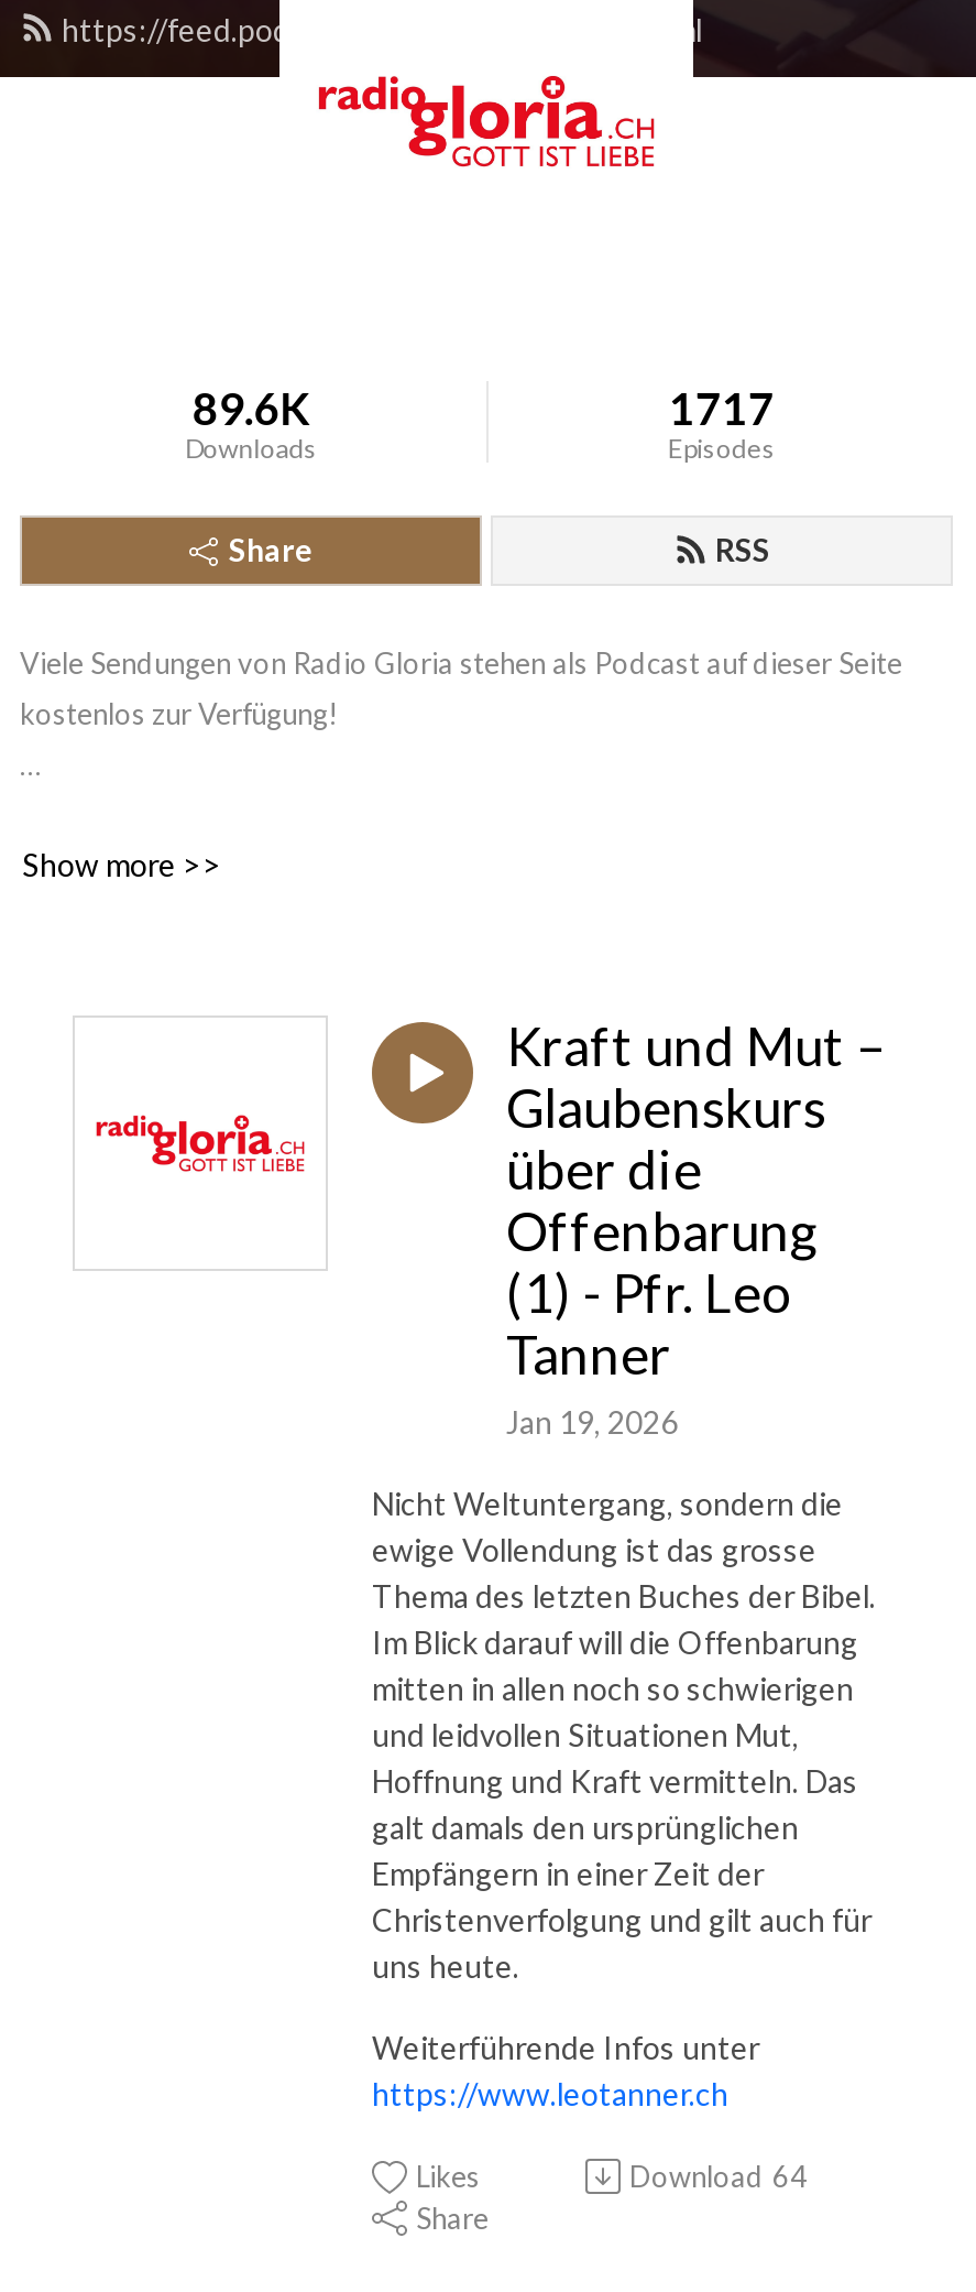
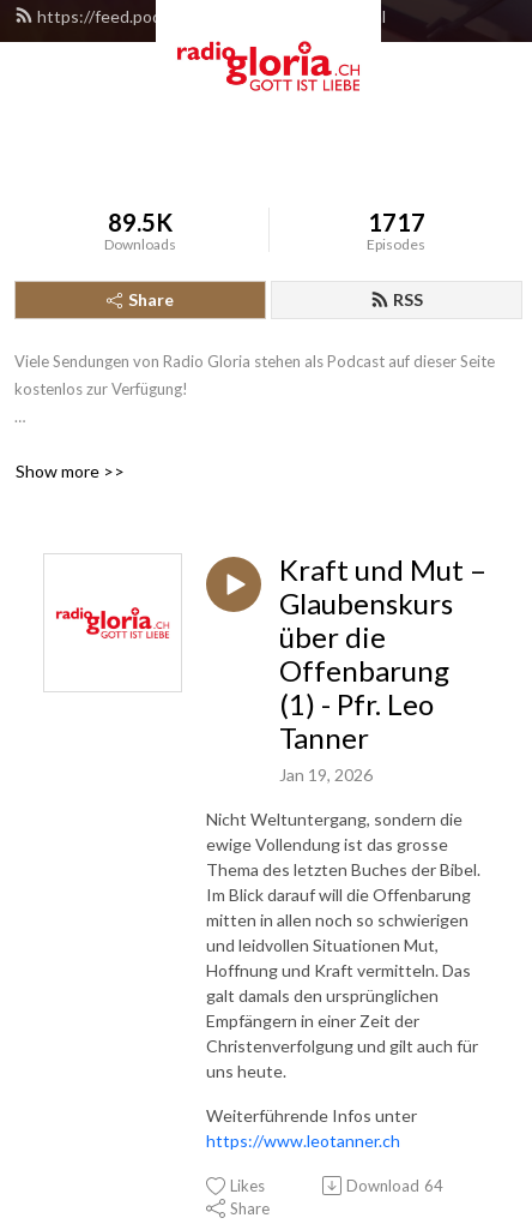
- 89.6K
+ 89.5K
